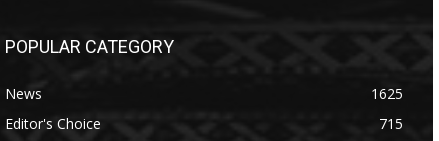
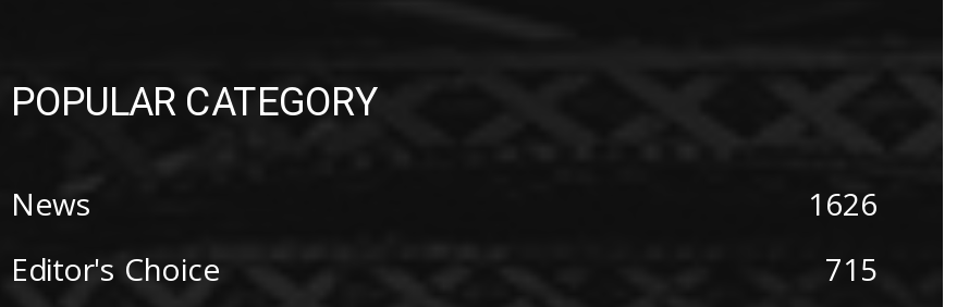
- 1625
+ 1626
